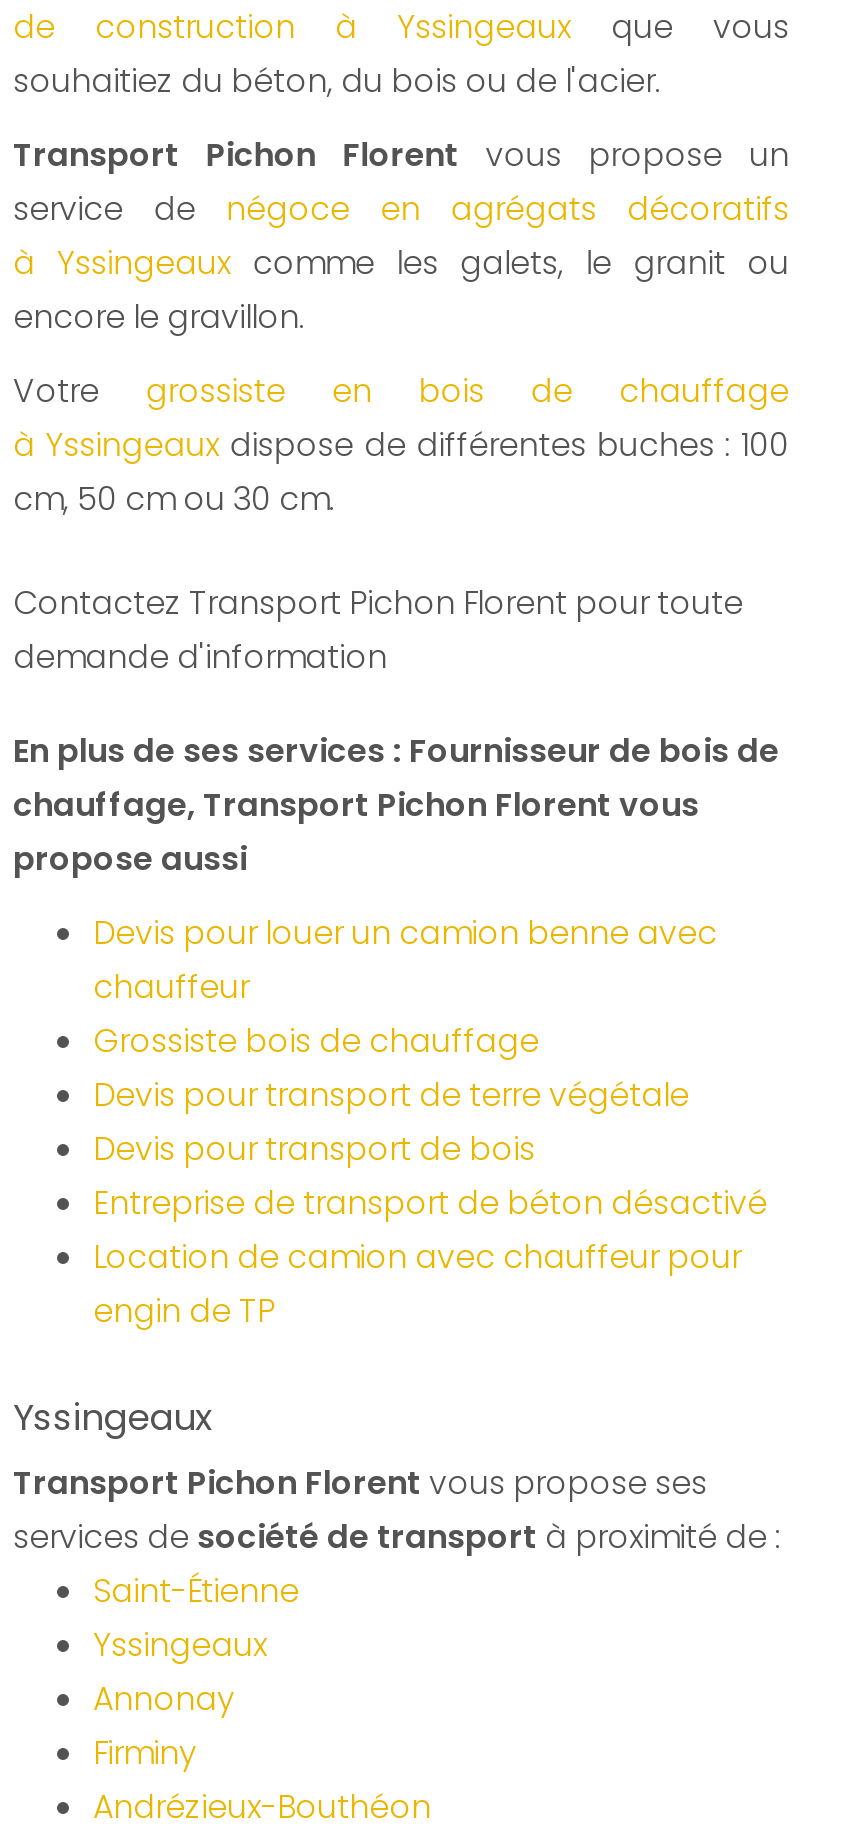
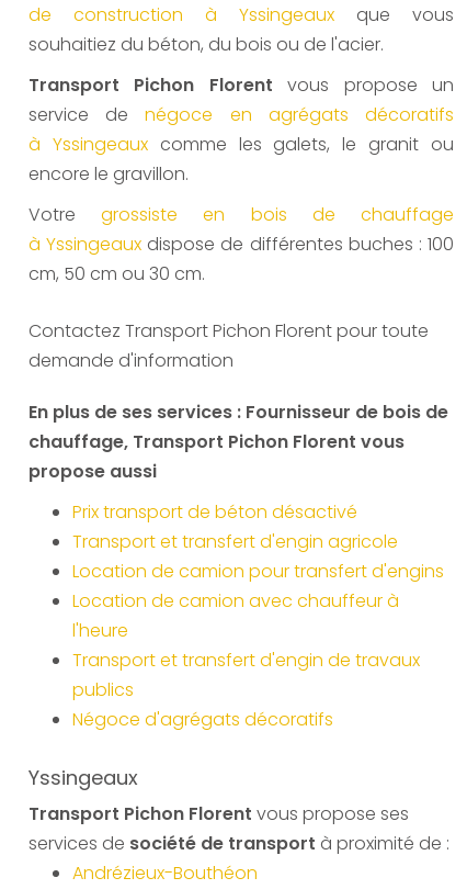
- Devis pour louer un camion benne avec
- chauffeur
- Grossiste bois de chauffage
- Devis pour transport de terre végétale
- Devis pour transport de bois
- Entreprise de transport de béton désactivé
- Location de camion avec chauffeur pour
- engin de TP
+ Prix transport de béton désactivé
+ Transport et transfert d'engin agricole
+ Location de camion pour transfert d'engins
+ Location de camion avec chauffeur à
+ l'heure
+ Transport et transfert d'engin de travaux
+ publics
+ Négoce d'agrégats décoratifs

- Saint-Étienne
- Yssingeaux
- Annonay
- Firminy
